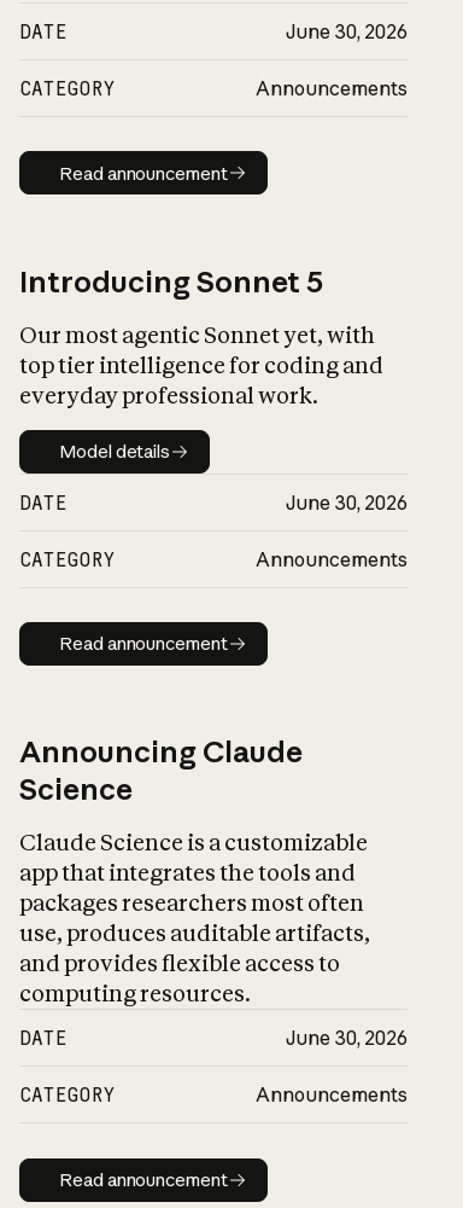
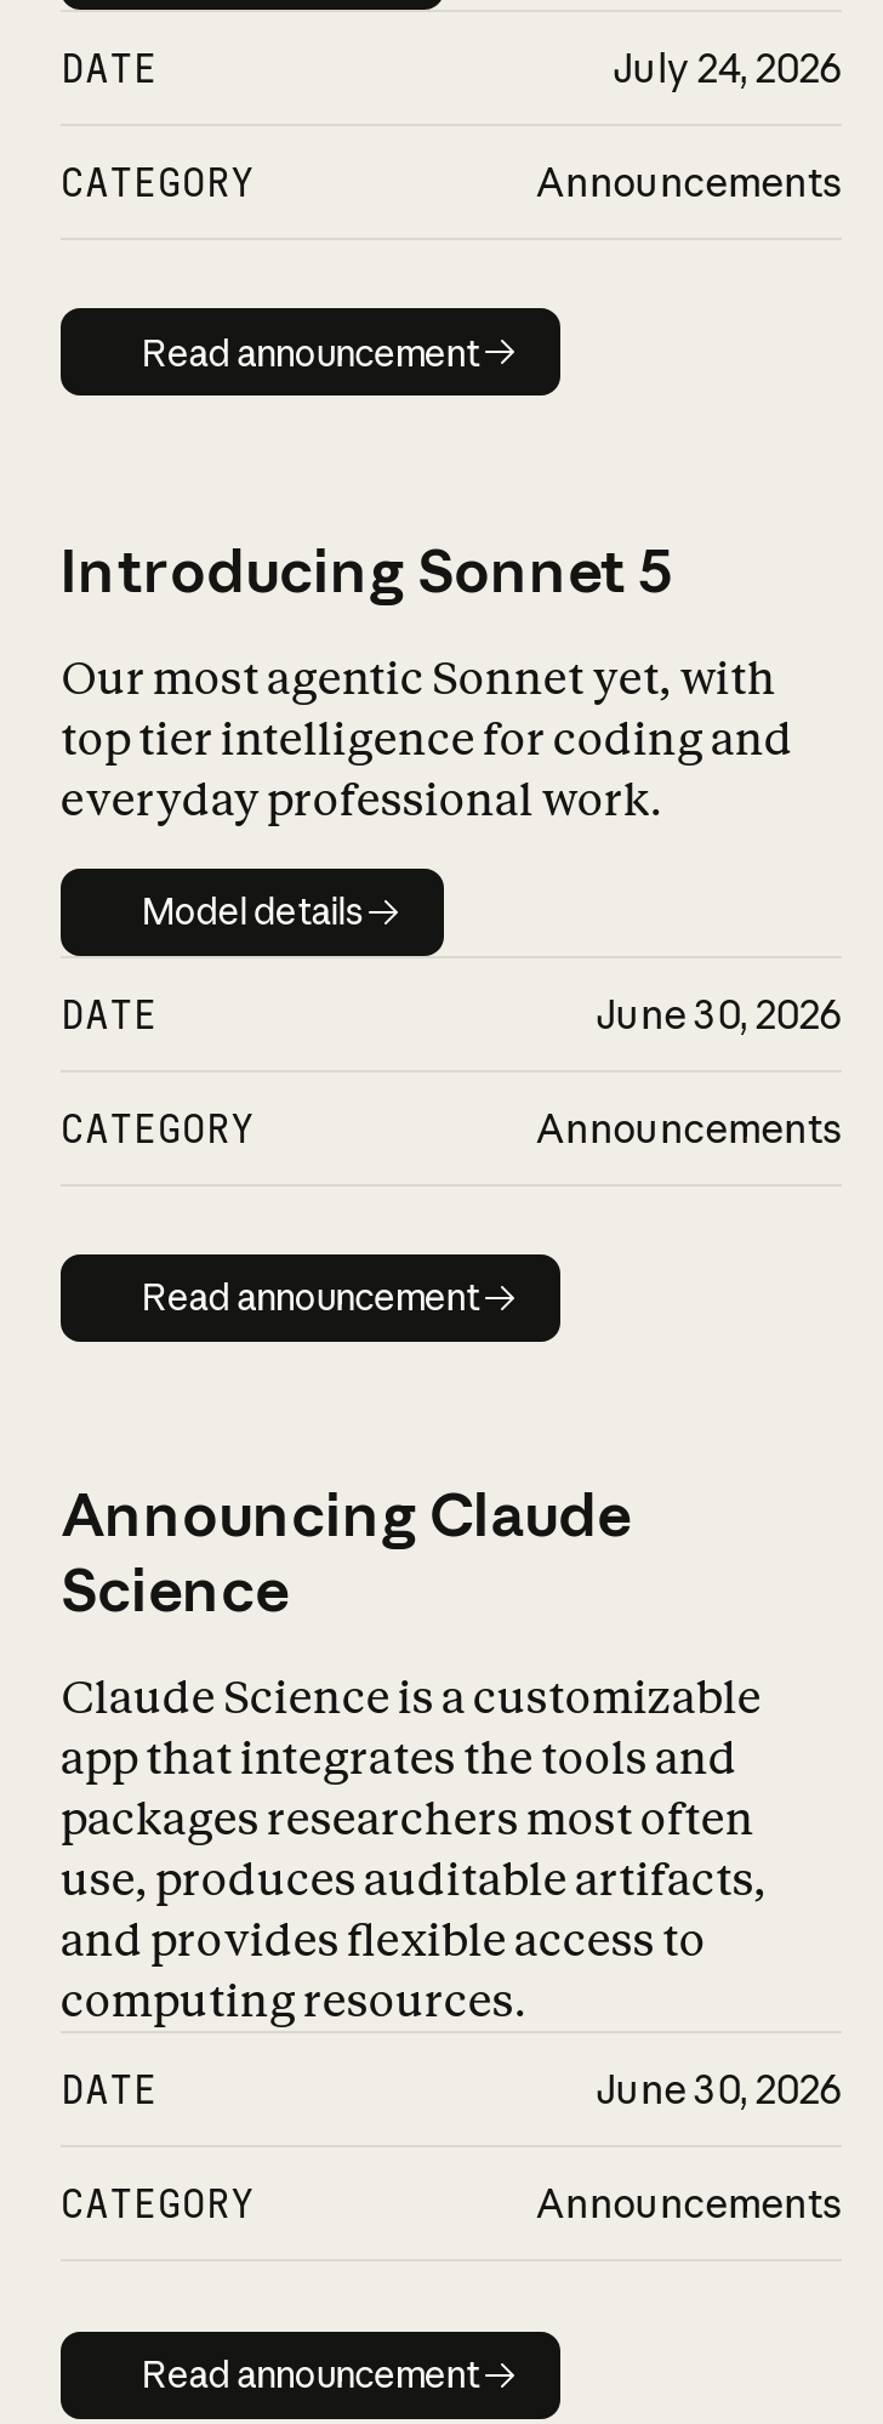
- June 30, 2026
+ July 24, 2026
